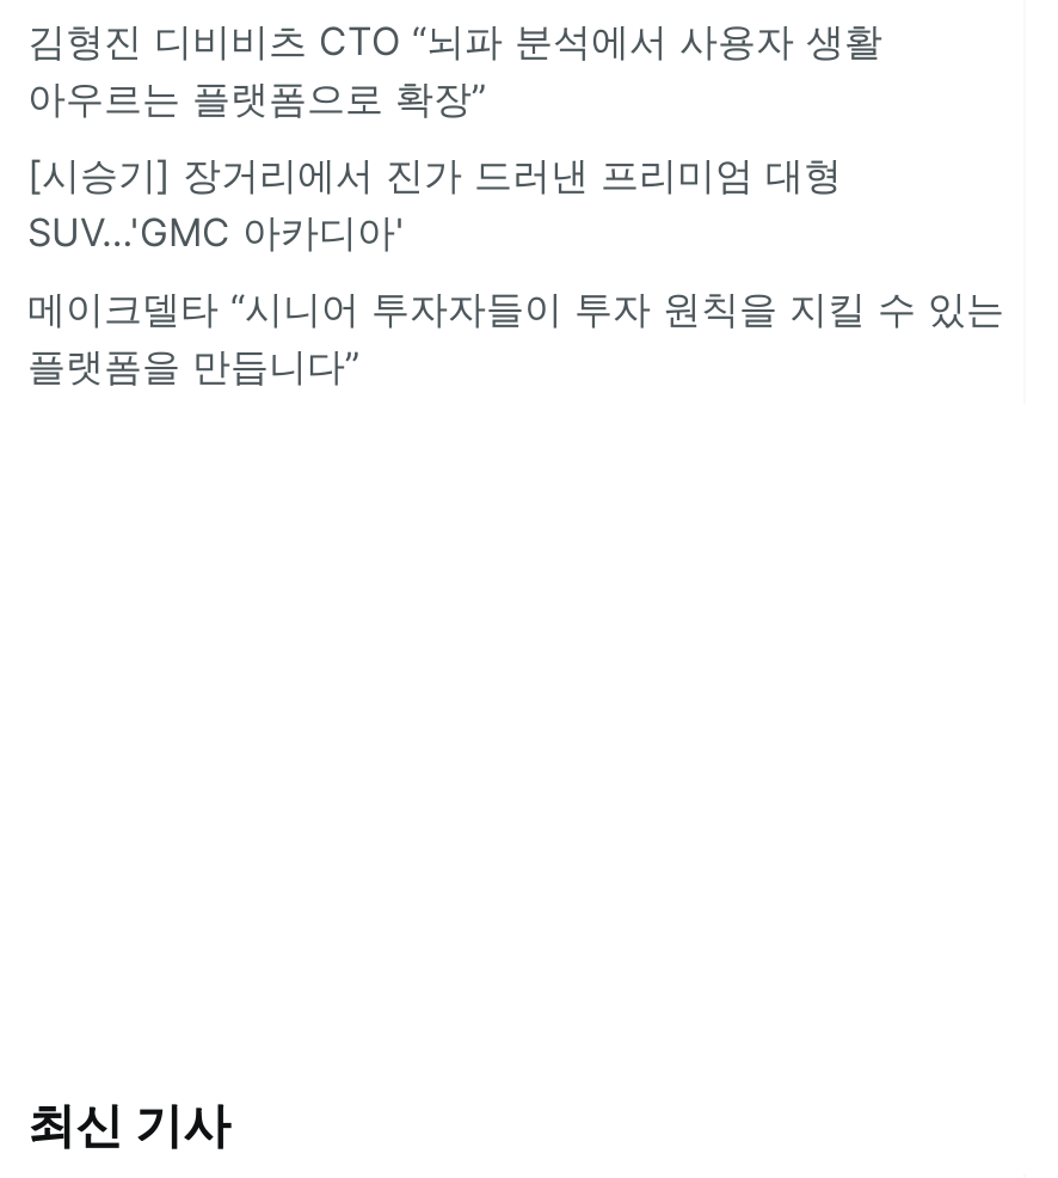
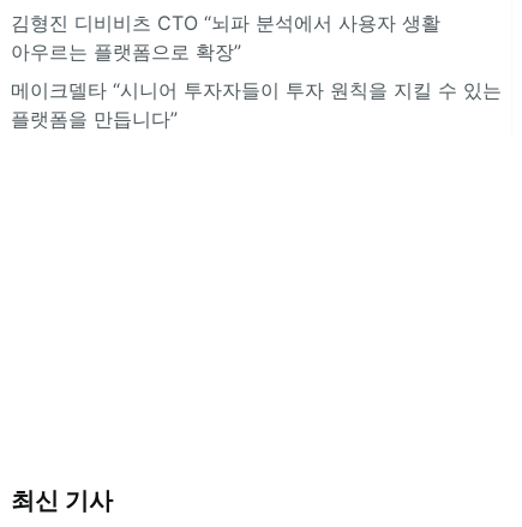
- [시승기] 장거리에서 진가 드러낸 프리미엄 대형
- SUV…'GMC 아카디아'
